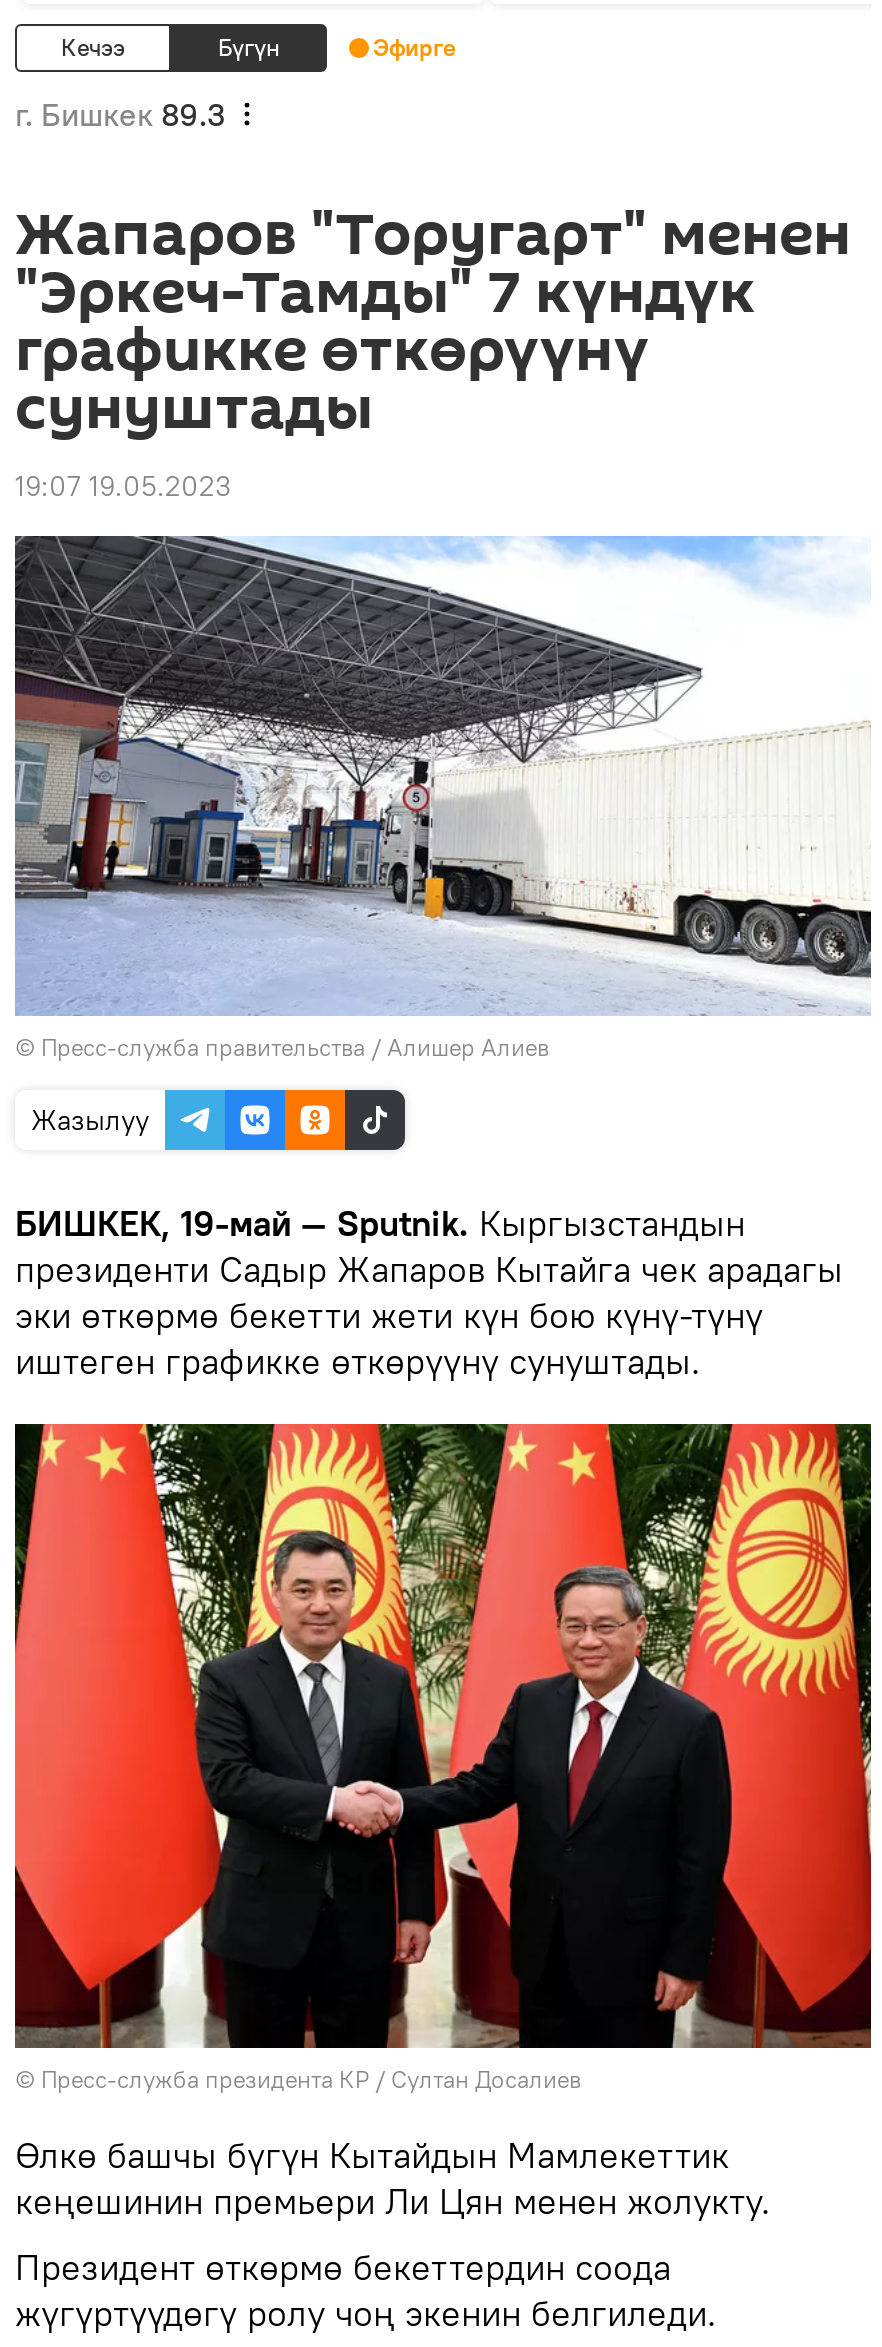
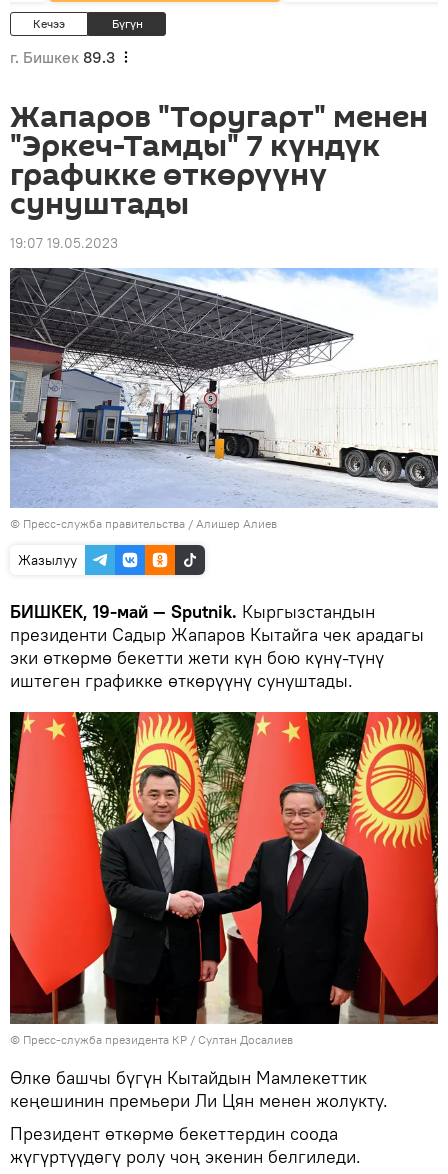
- Эфирге
